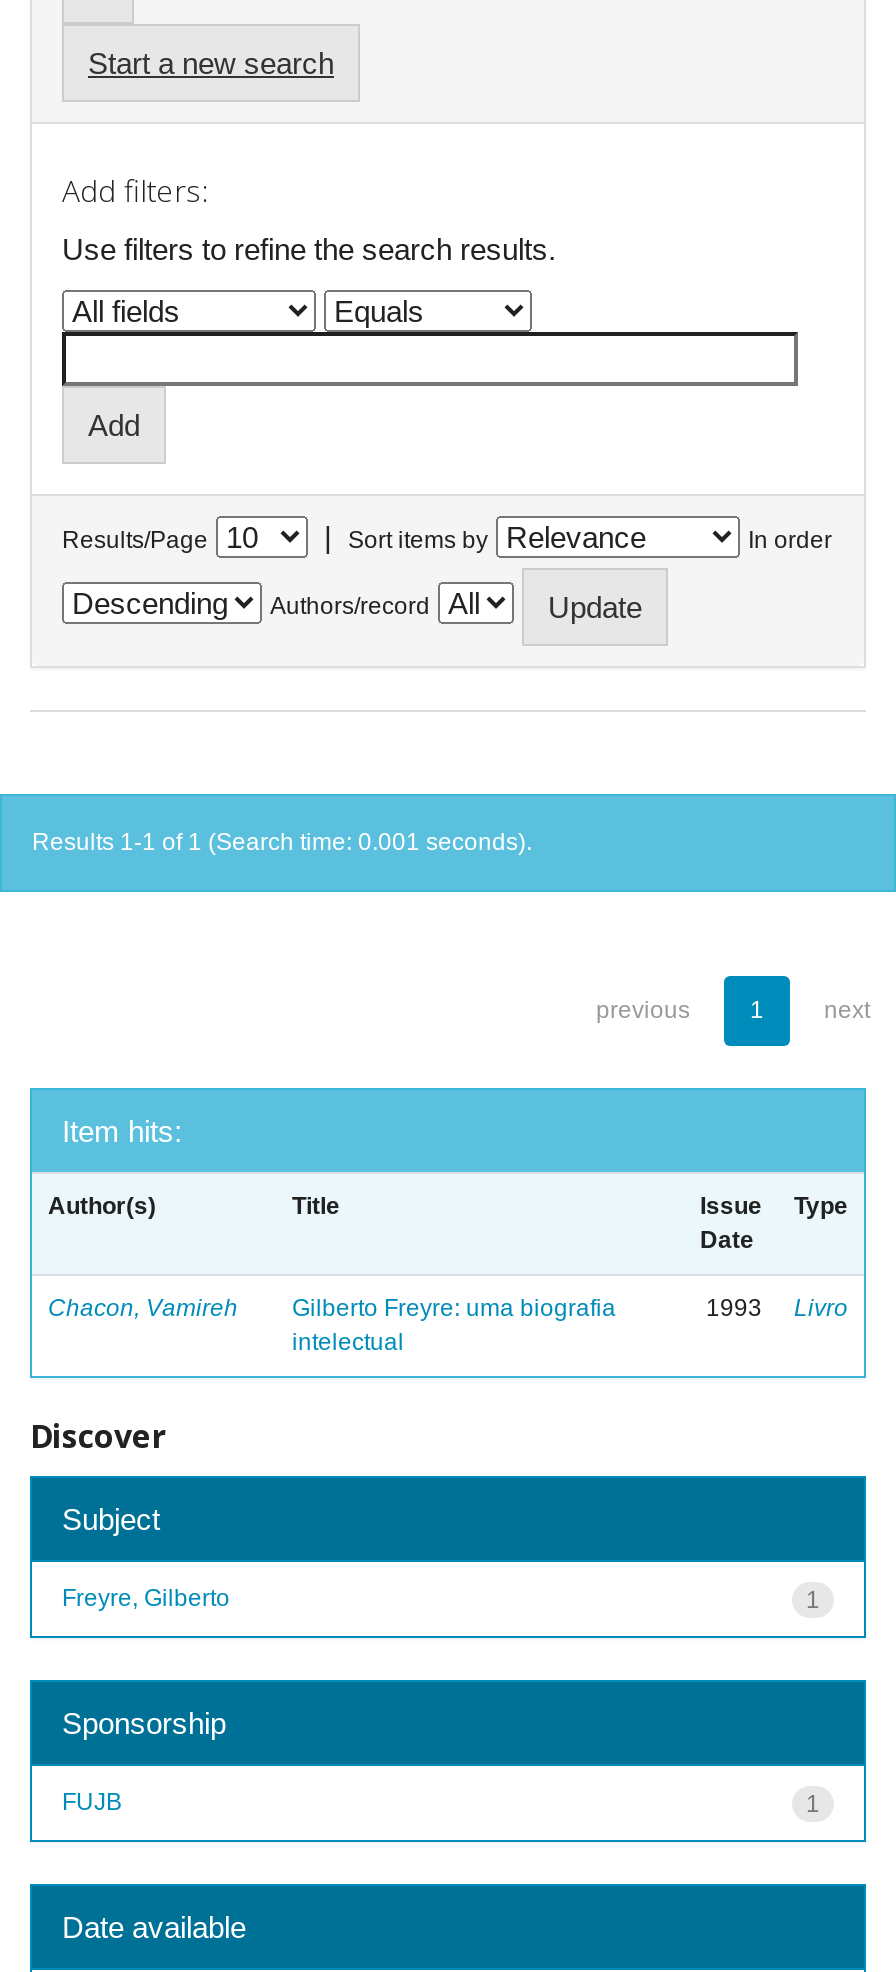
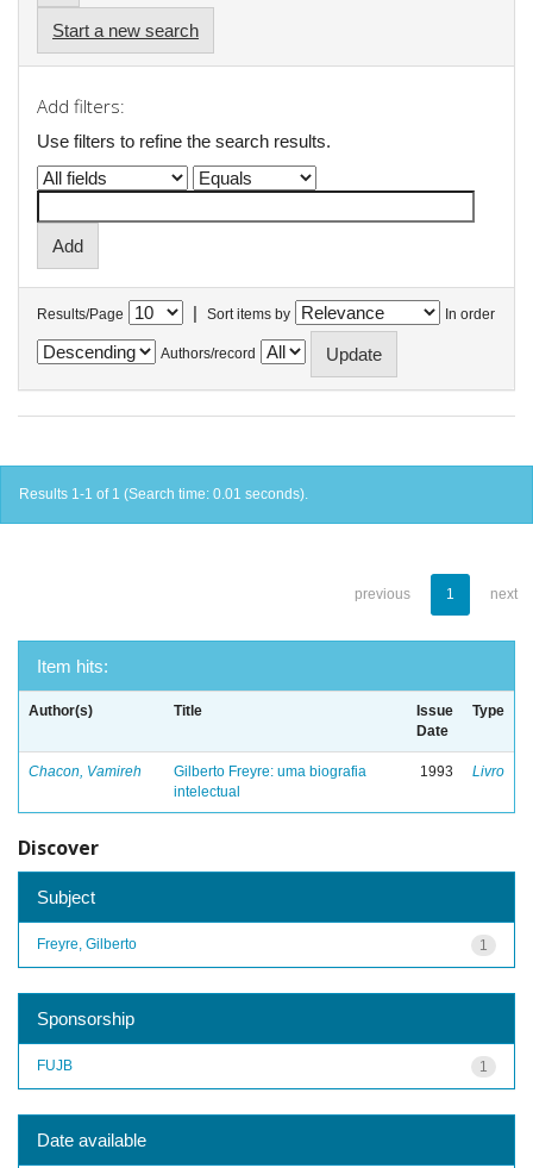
- Results 1-1 of 1 (Search time: 0.001 seconds).
+ Results 1-1 of 1 (Search time: 0.01 seconds).
